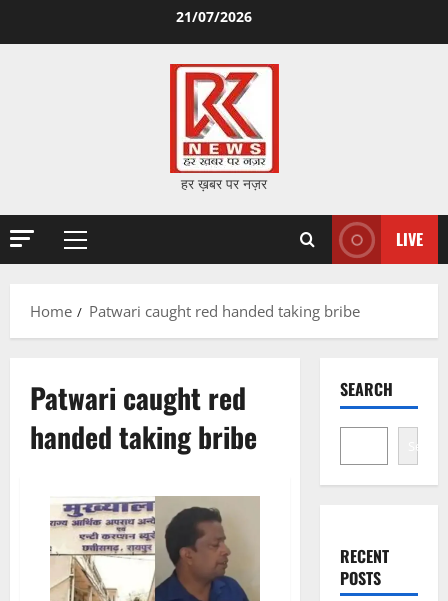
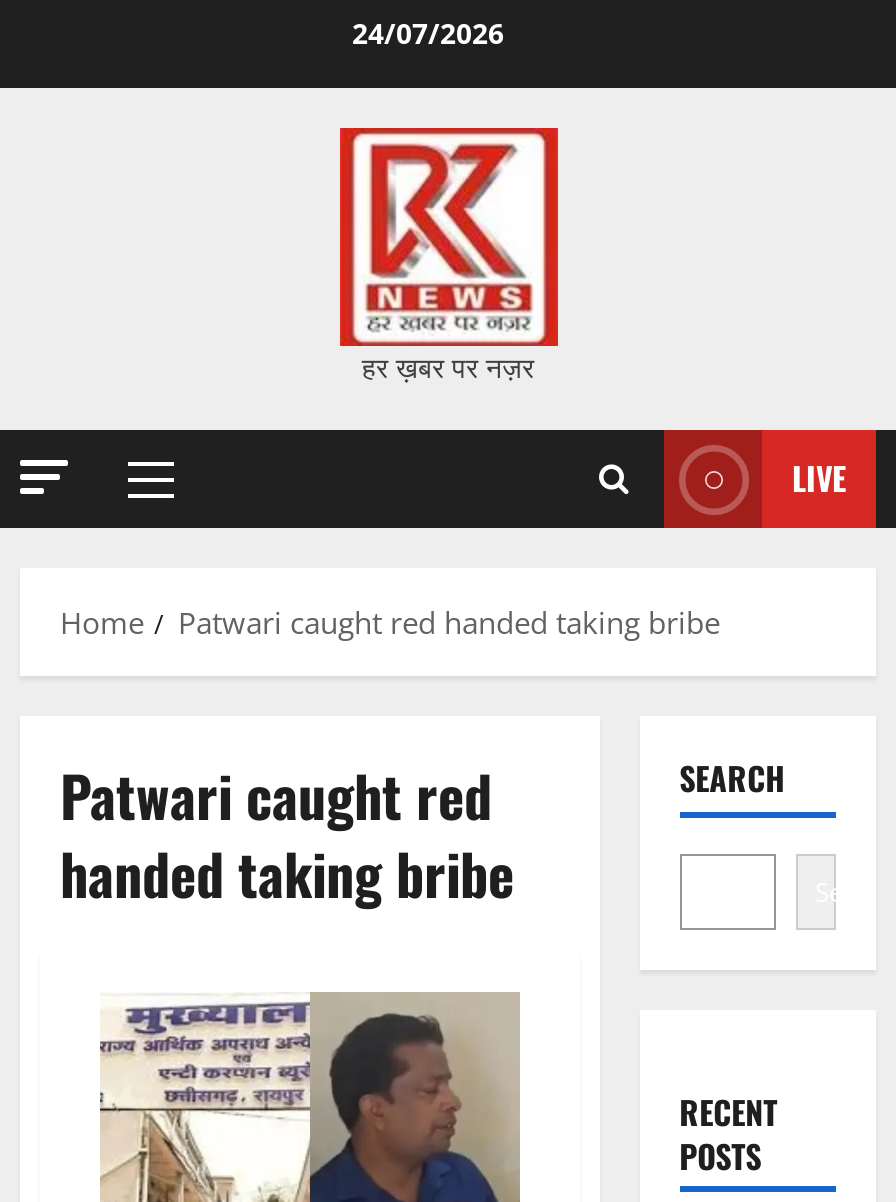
- 21/07/2026
+ 24/07/2026
